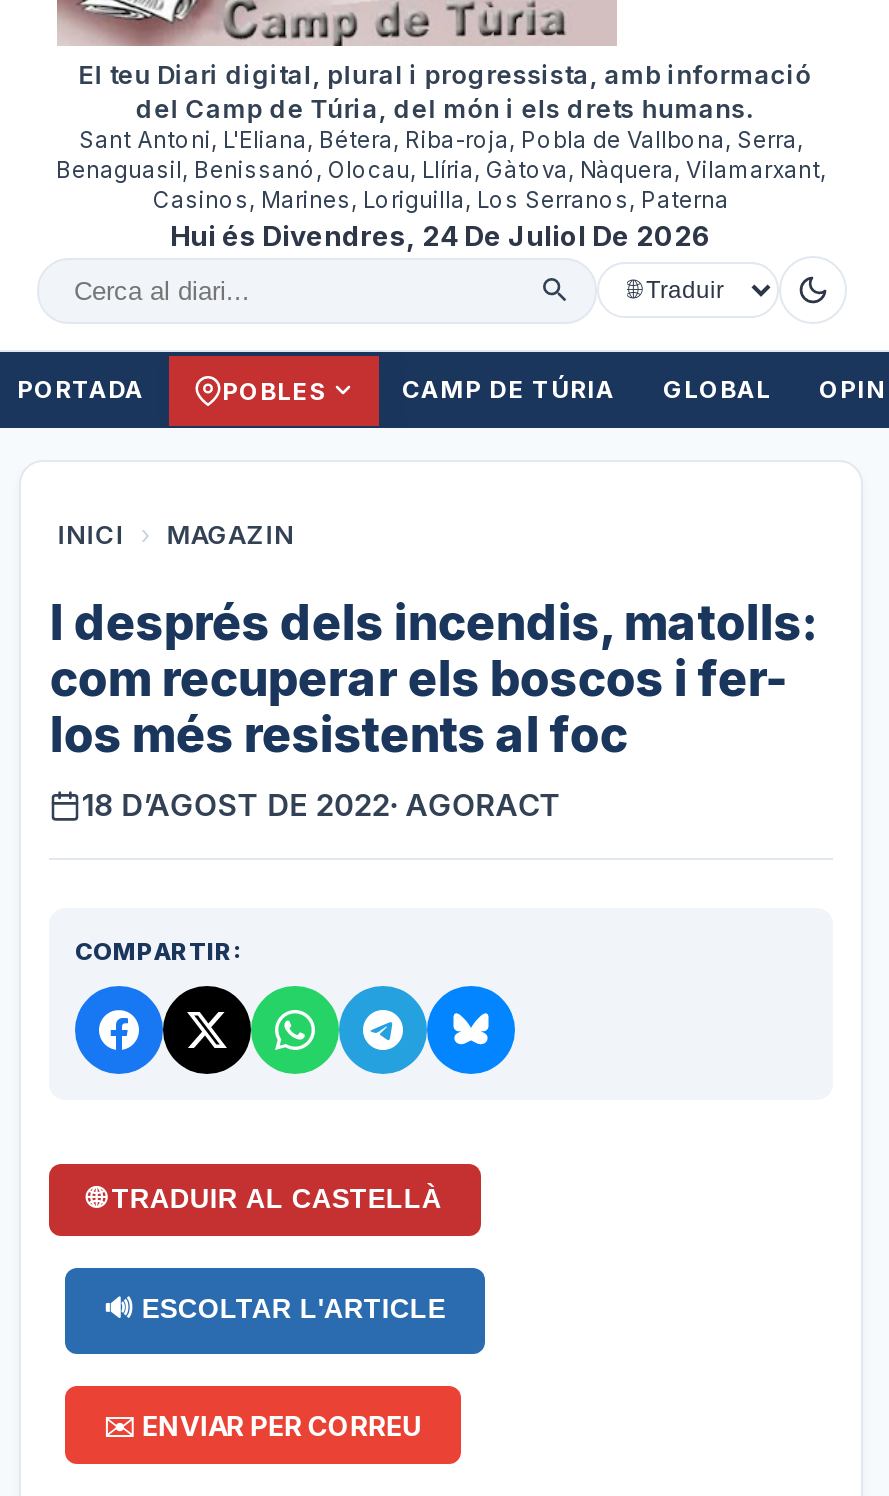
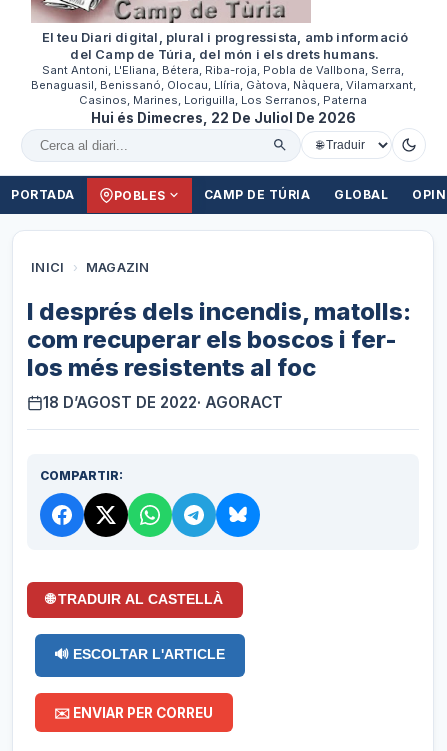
- Hui és Divendres, 24 De Juliol De 2026
+ Hui és Dimecres, 22 De Juliol De 2026
